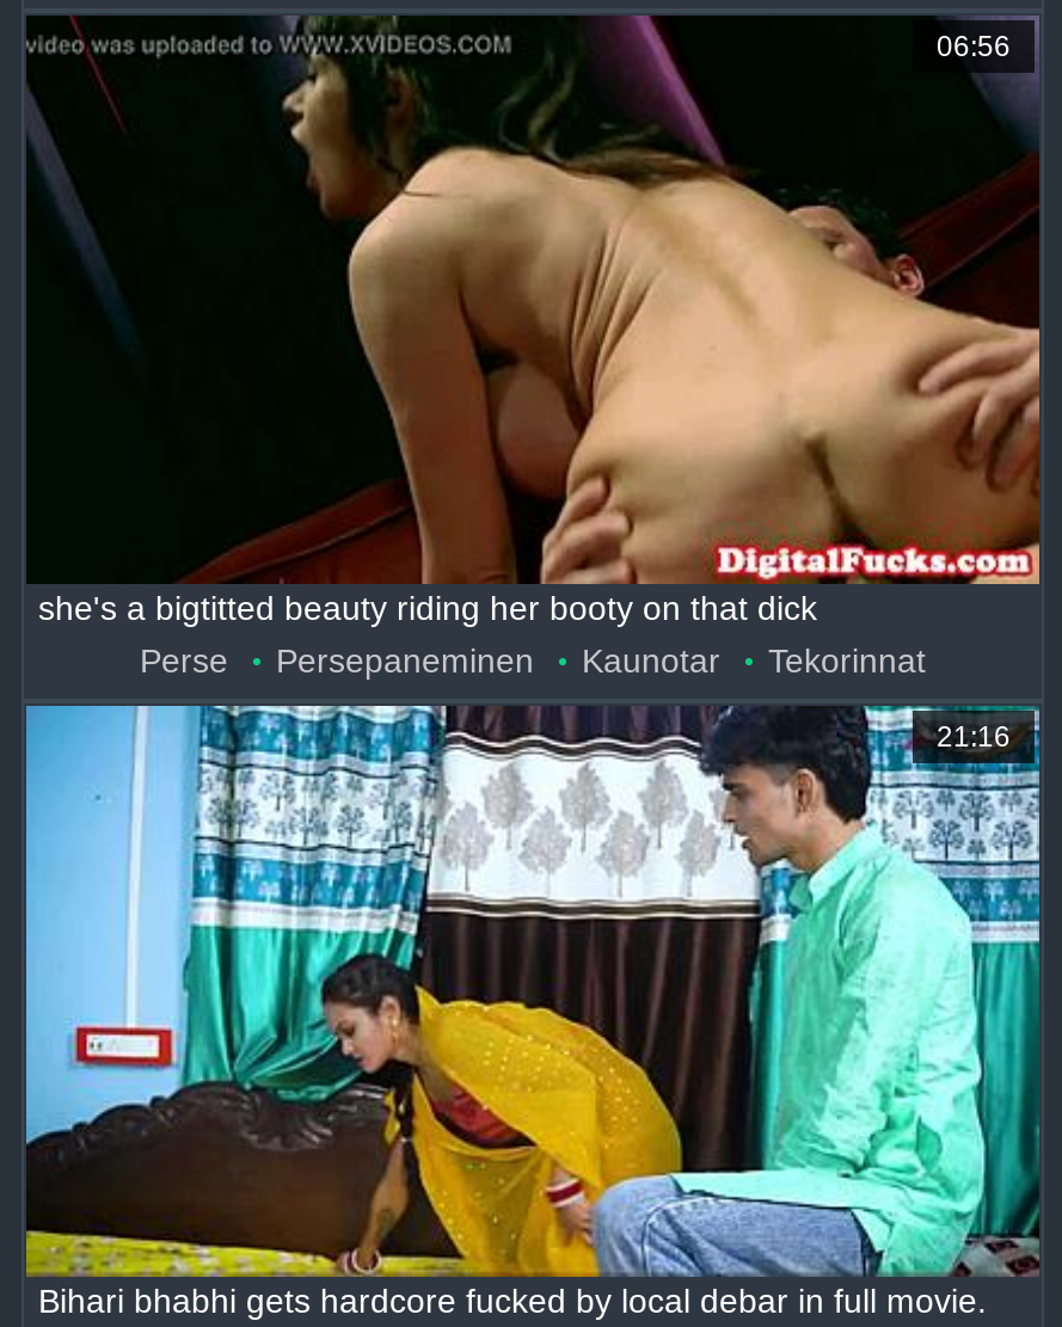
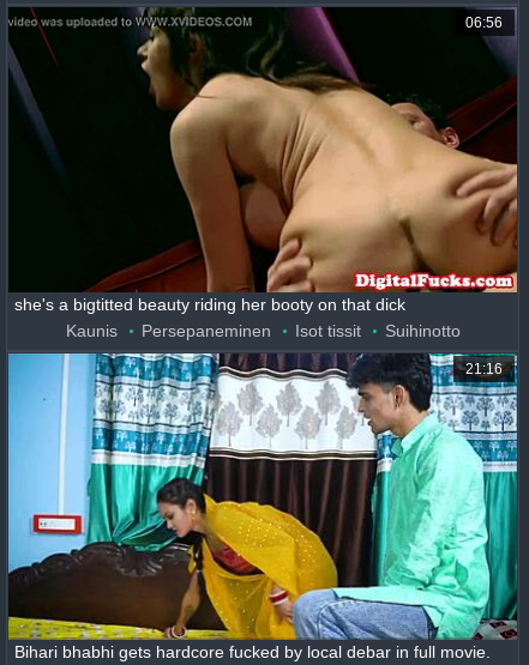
- Perse
+ Kaunis

- Kaunotar
- Tekorinnat
+ Isot tissit
+ Suihinotto
